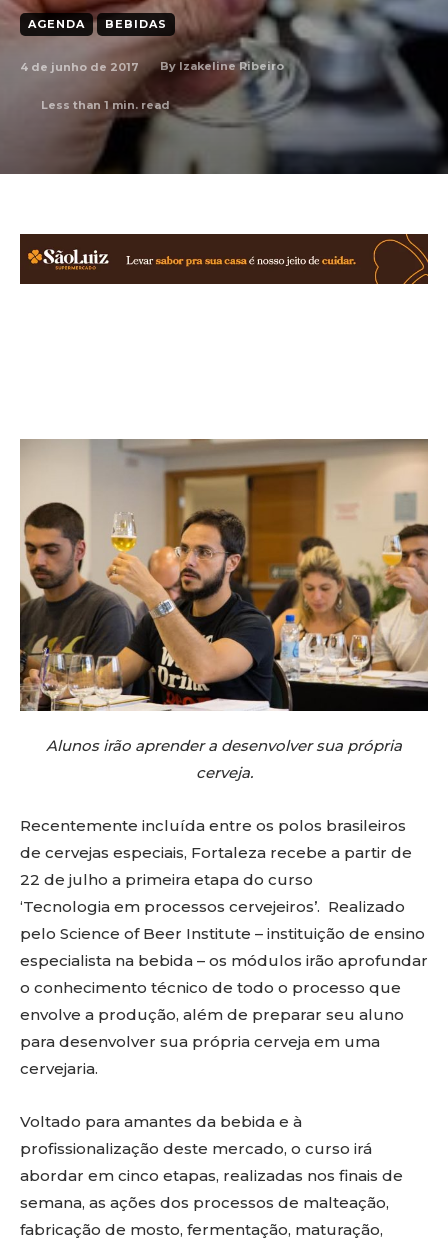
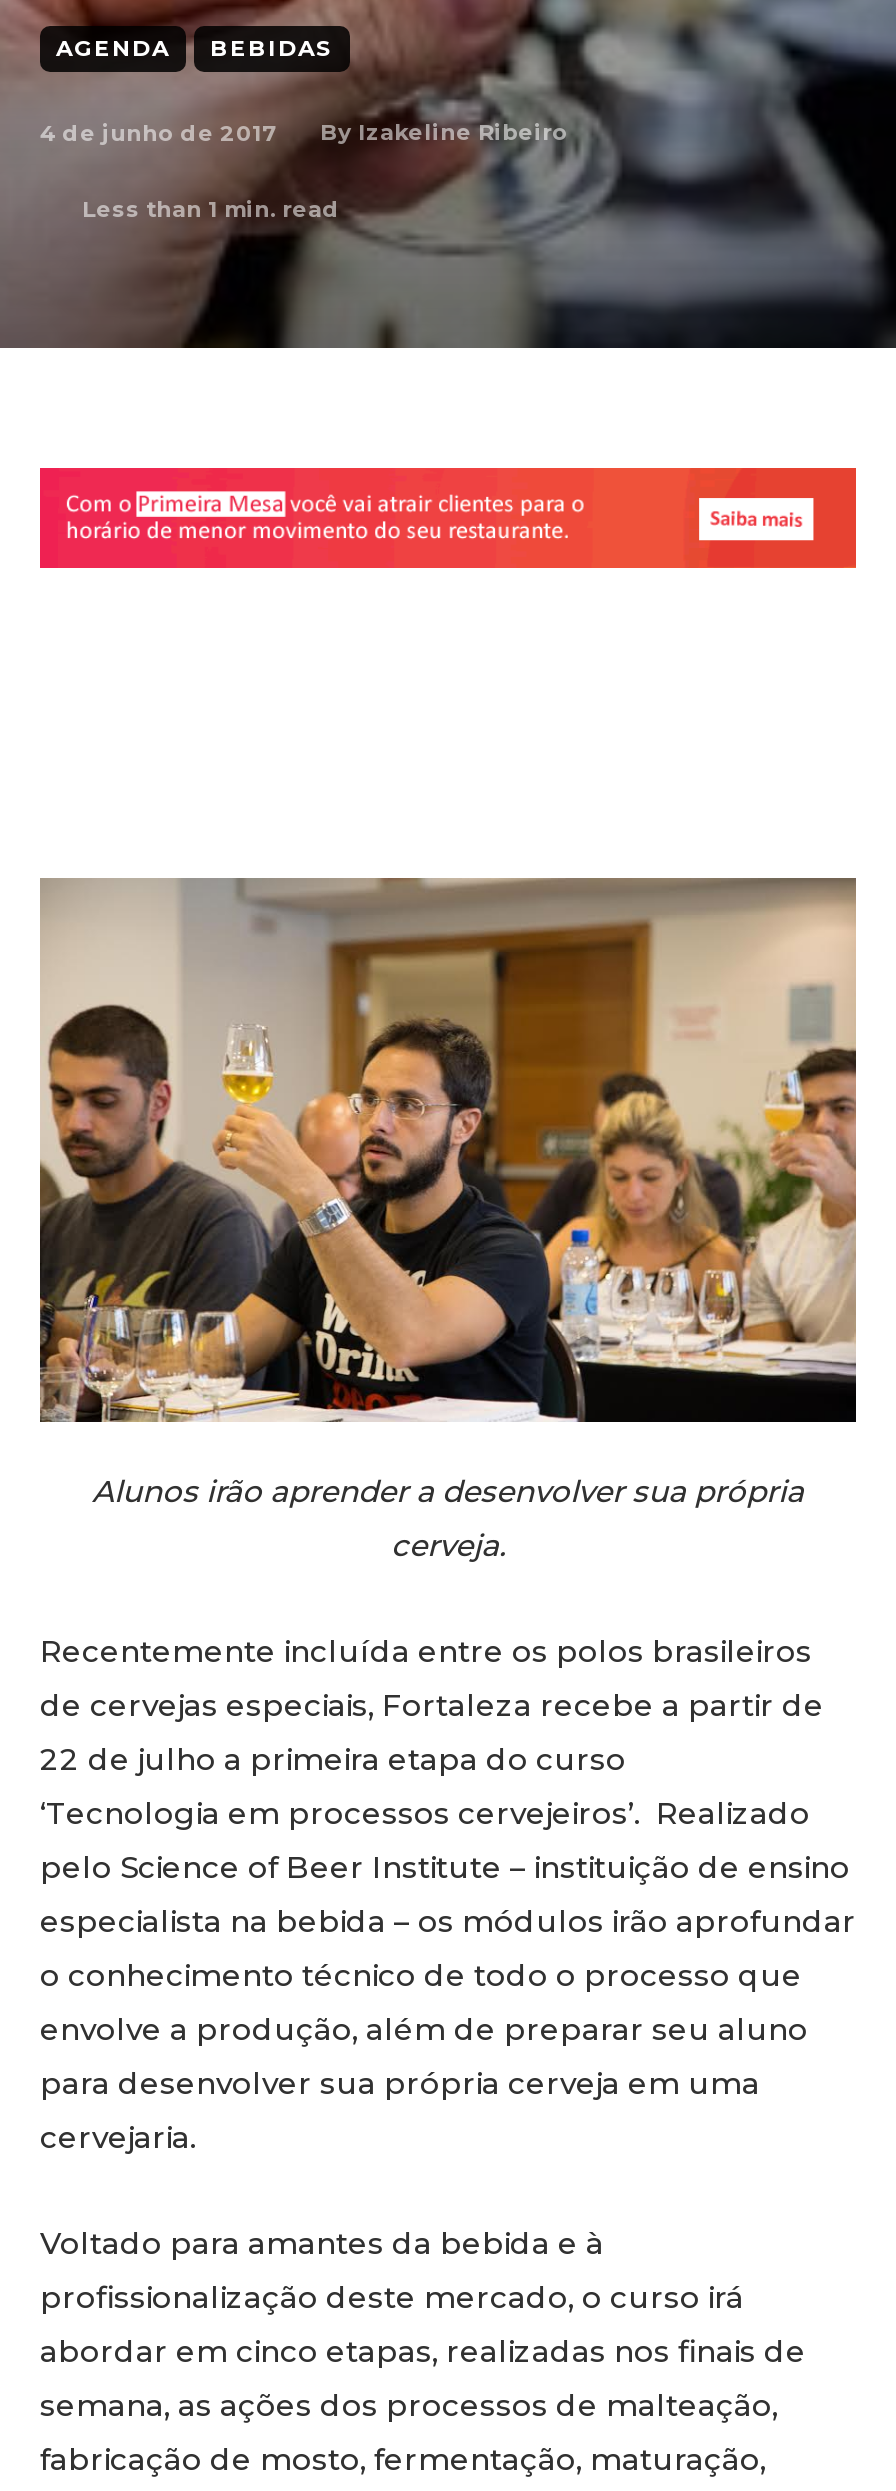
- [image]
+ [image]
